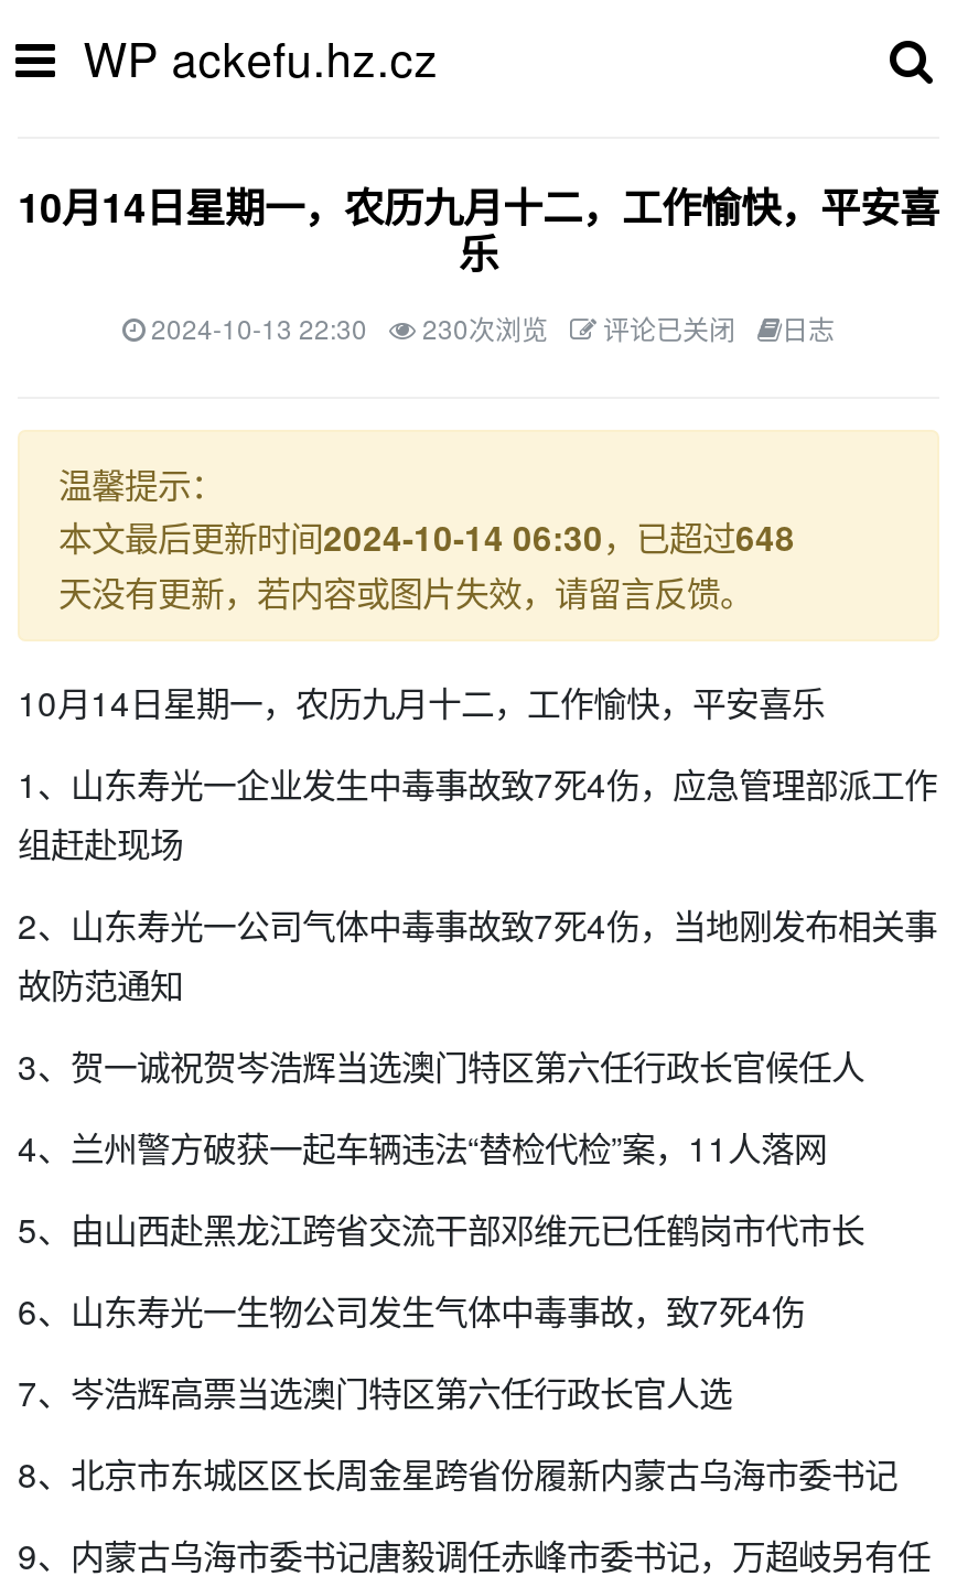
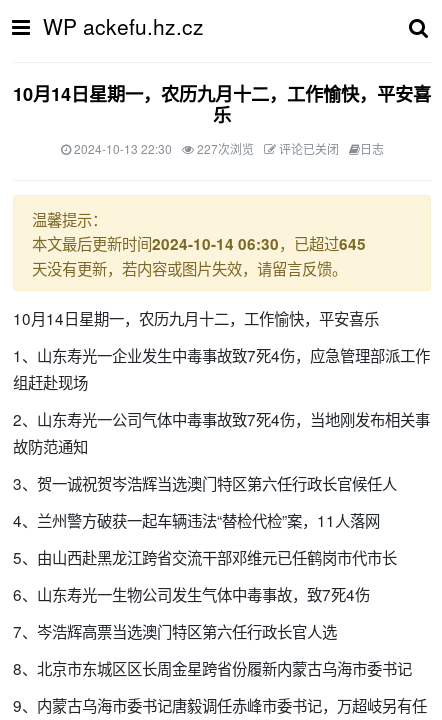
- 230次浏览
+ 227次浏览

- 本文最后更新时间2024-10-14 06:30，已超过648
+ 本文最后更新时间2024-10-14 06:30，已超过645
